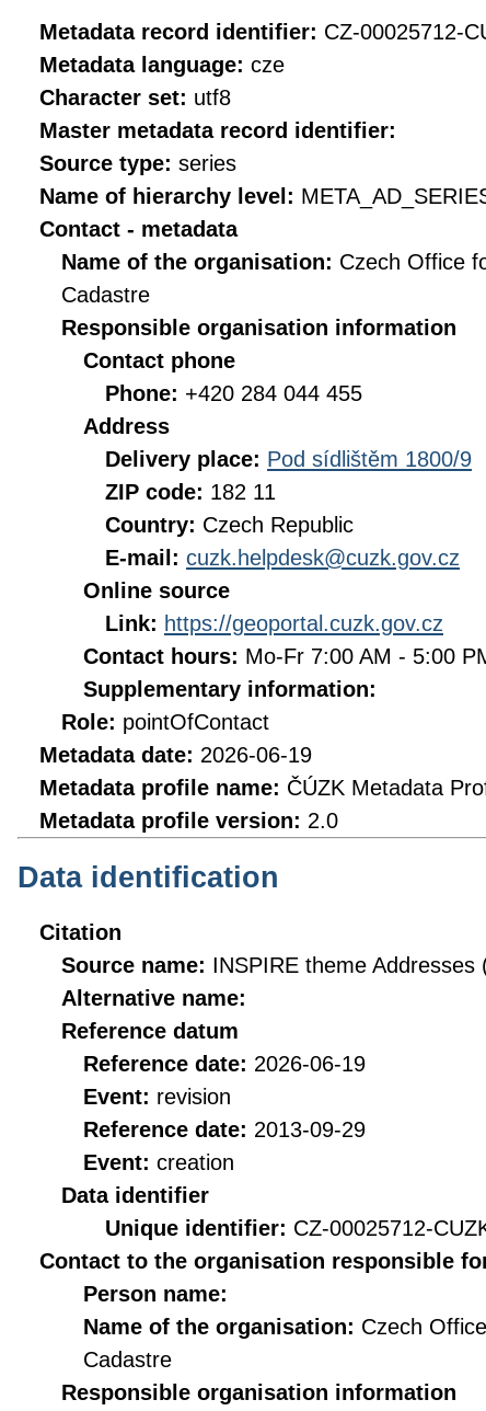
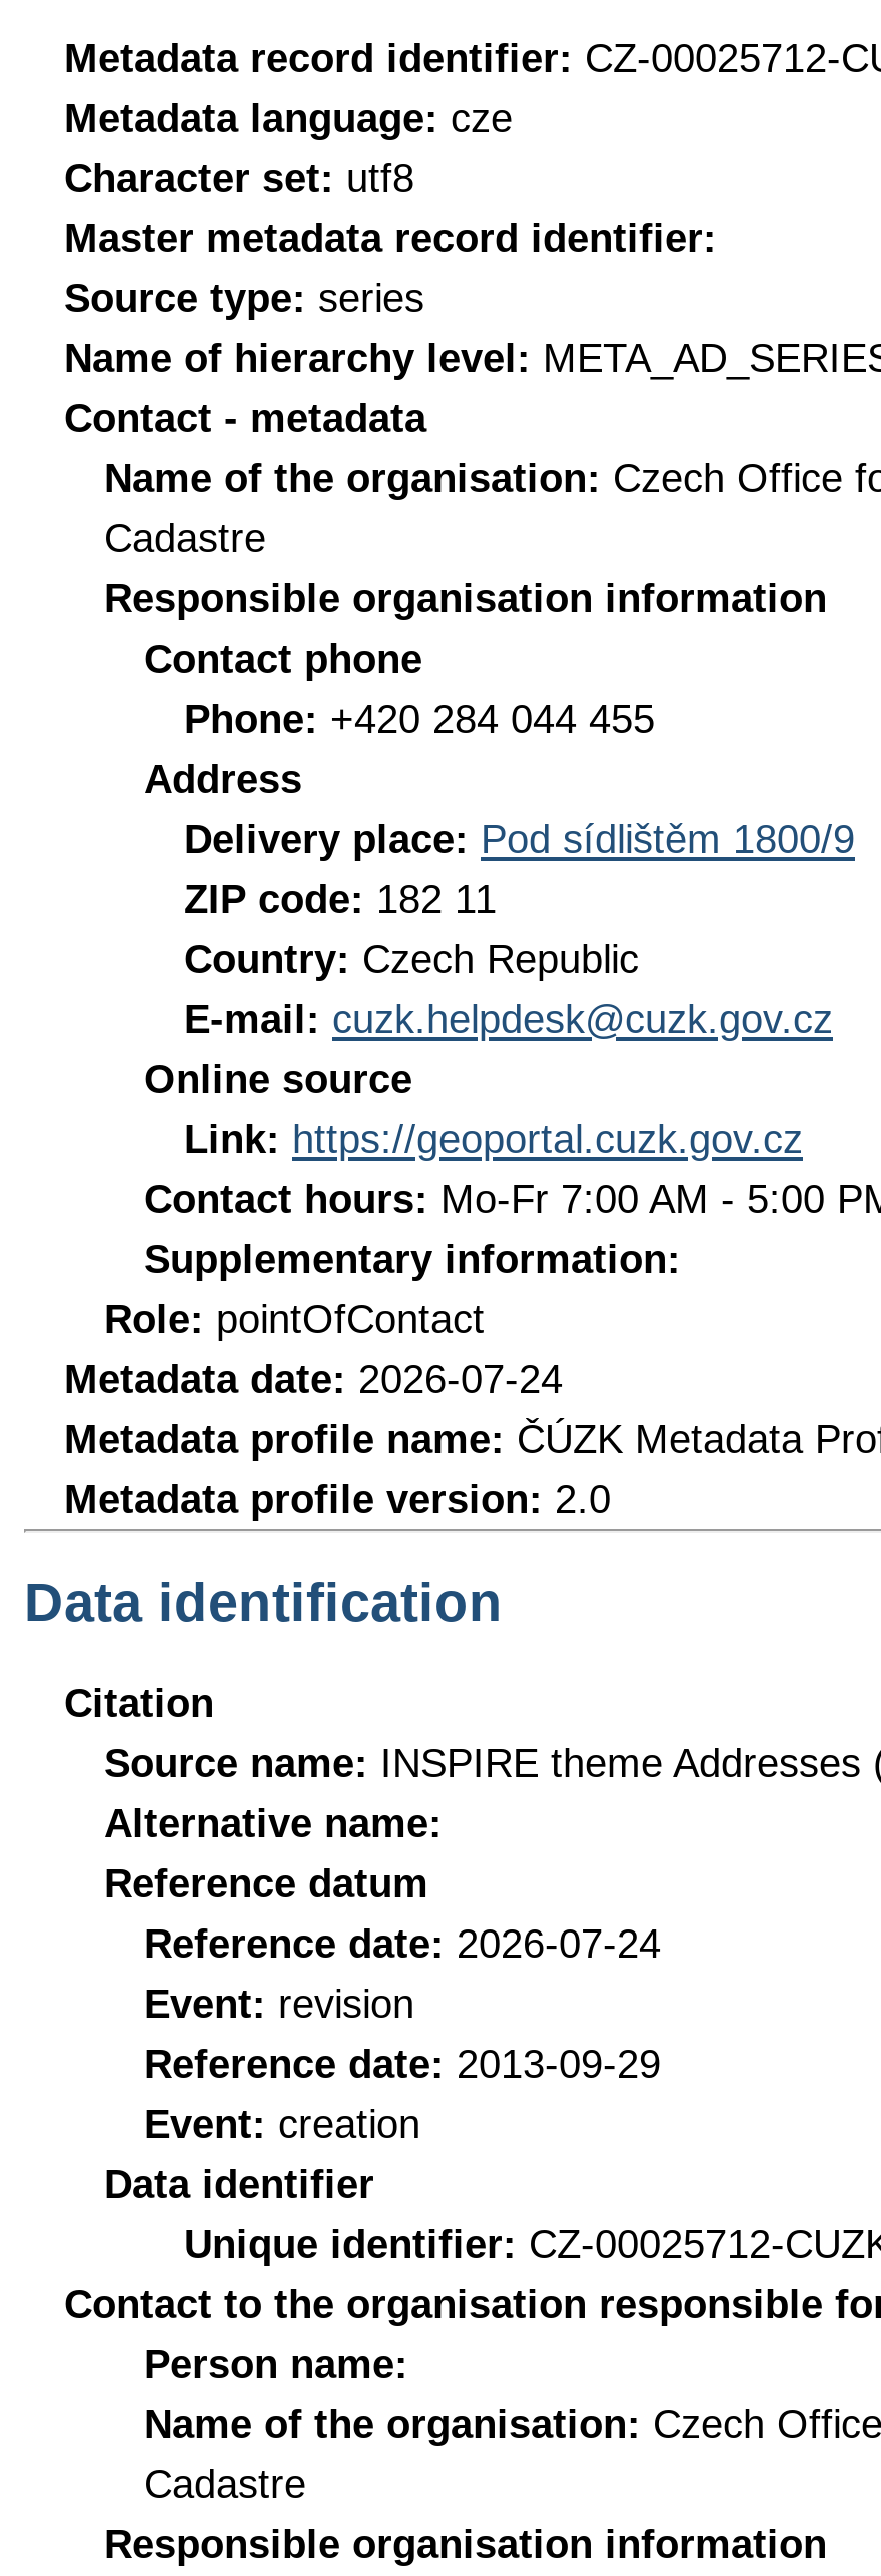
- Metadata date: 2026-06-19
+ Metadata date: 2026-07-24

- Reference date: 2026-06-19
+ Reference date: 2026-07-24
